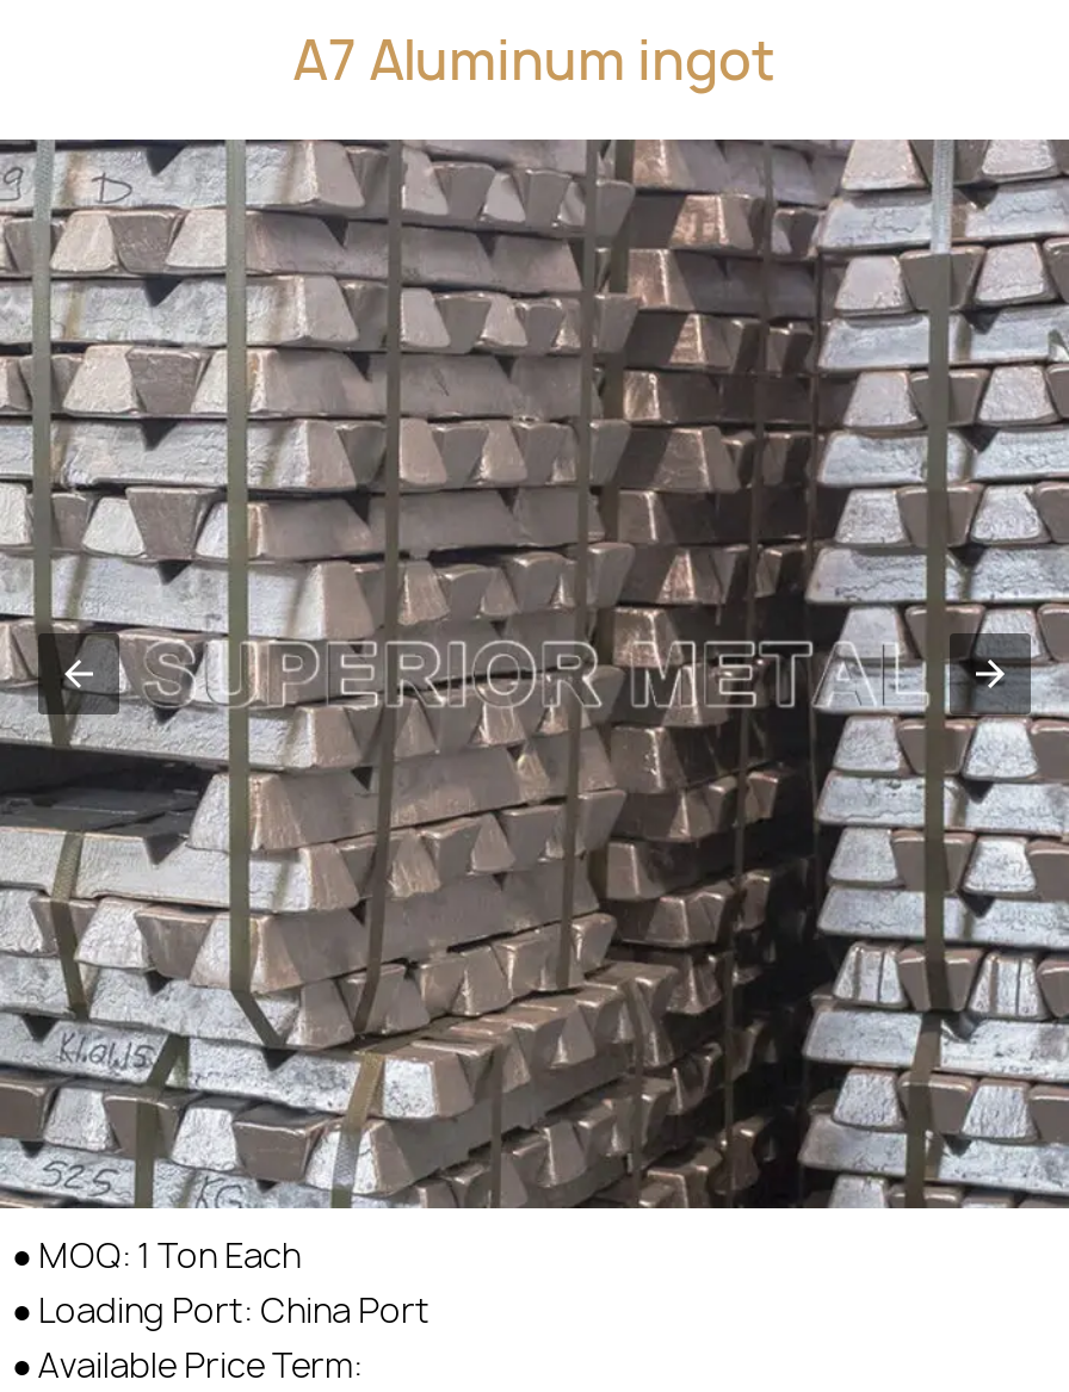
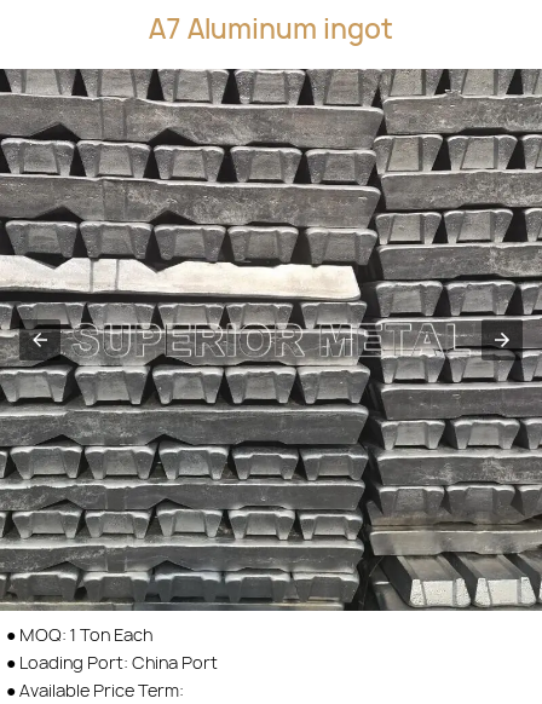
- [image]
+ [image]
